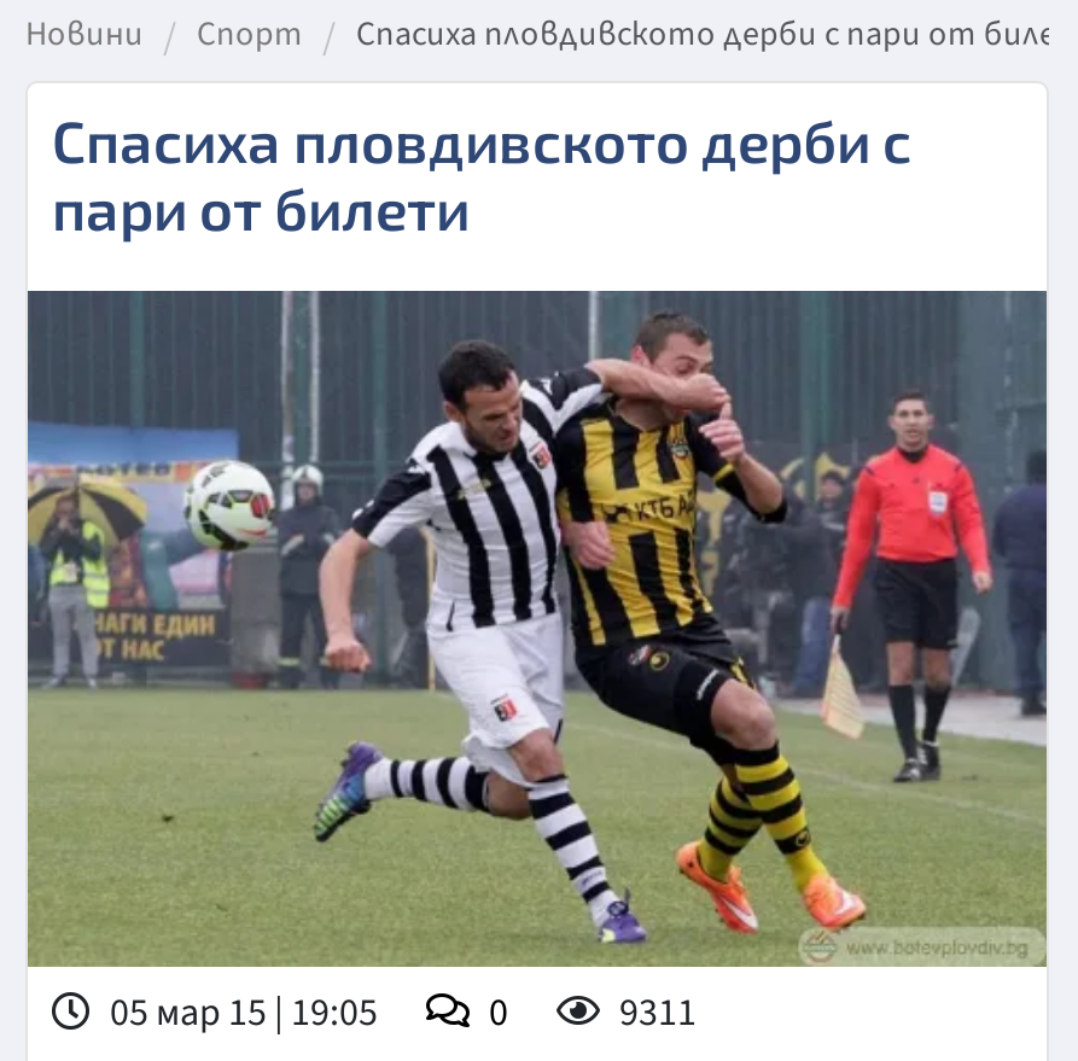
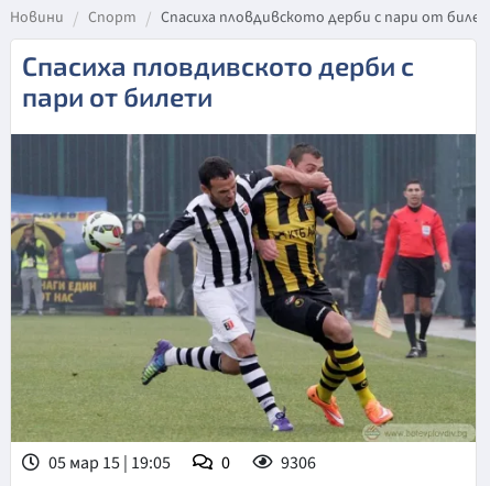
- 9311
+ 9306
